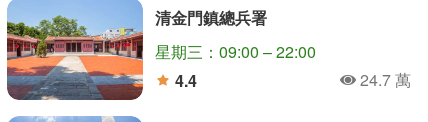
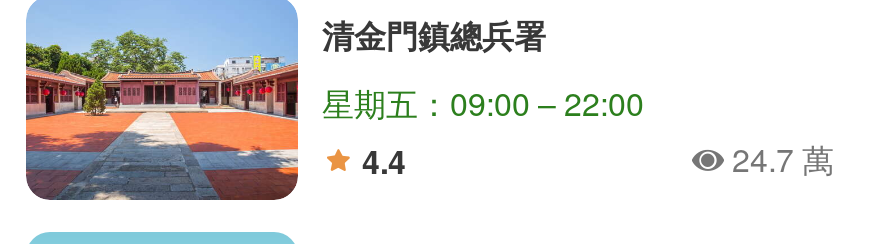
- 星期三：09:00 – 22:00
+ 星期五：09:00 – 22:00
